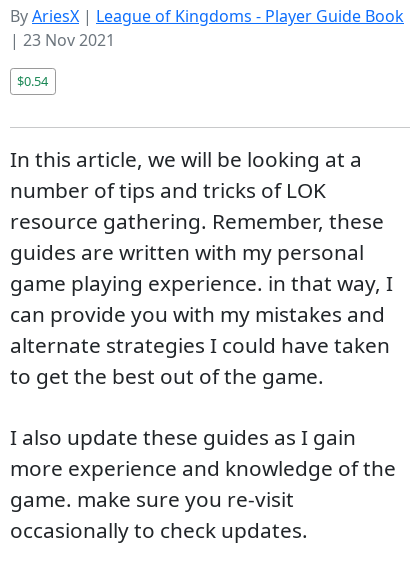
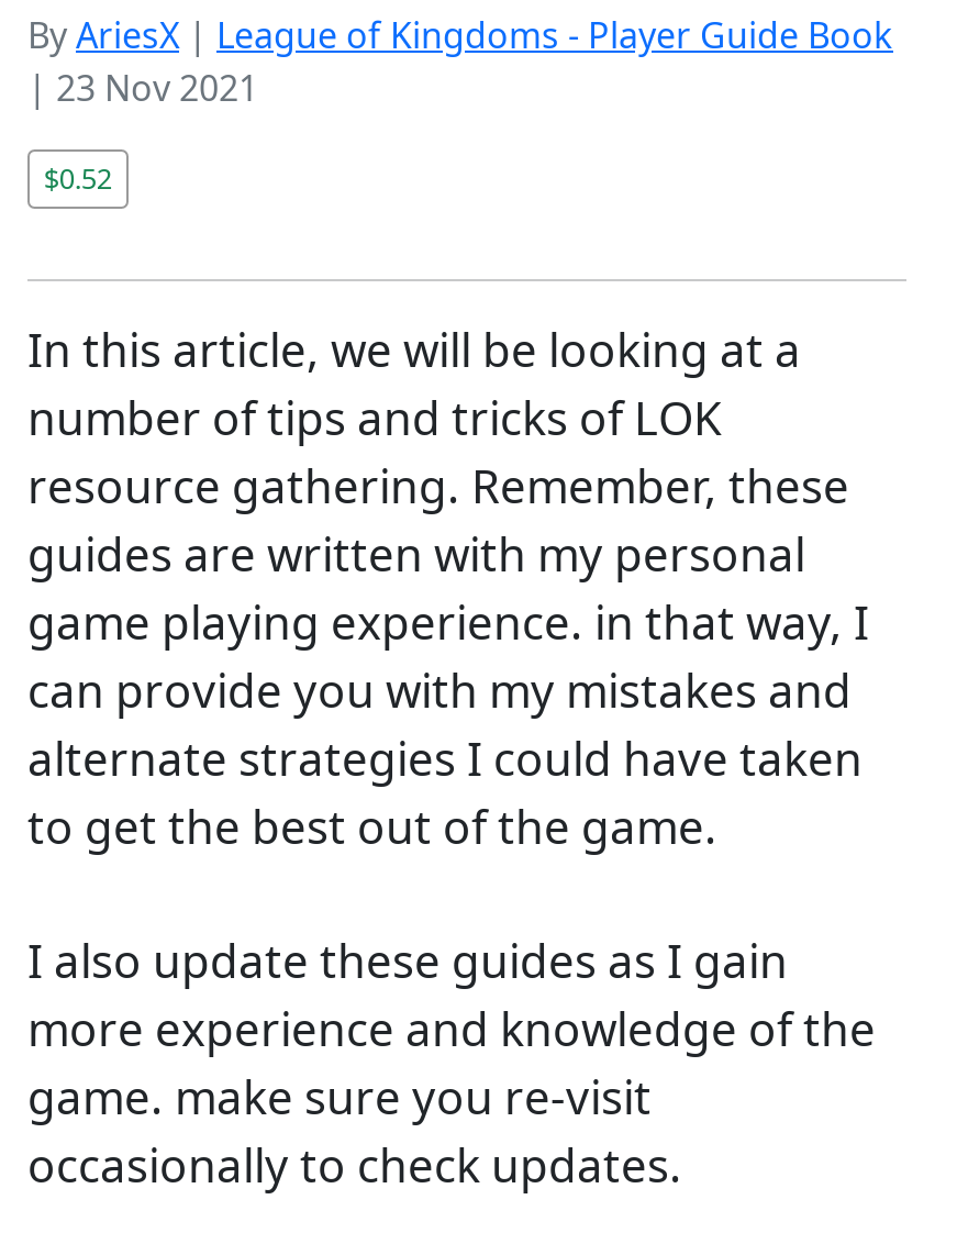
- $0.54
+ $0.52
